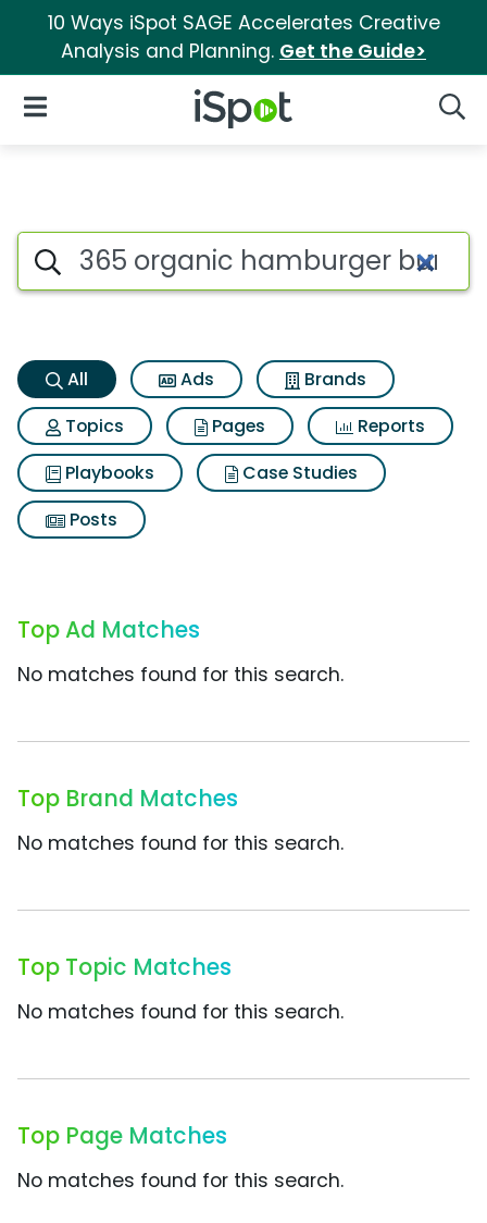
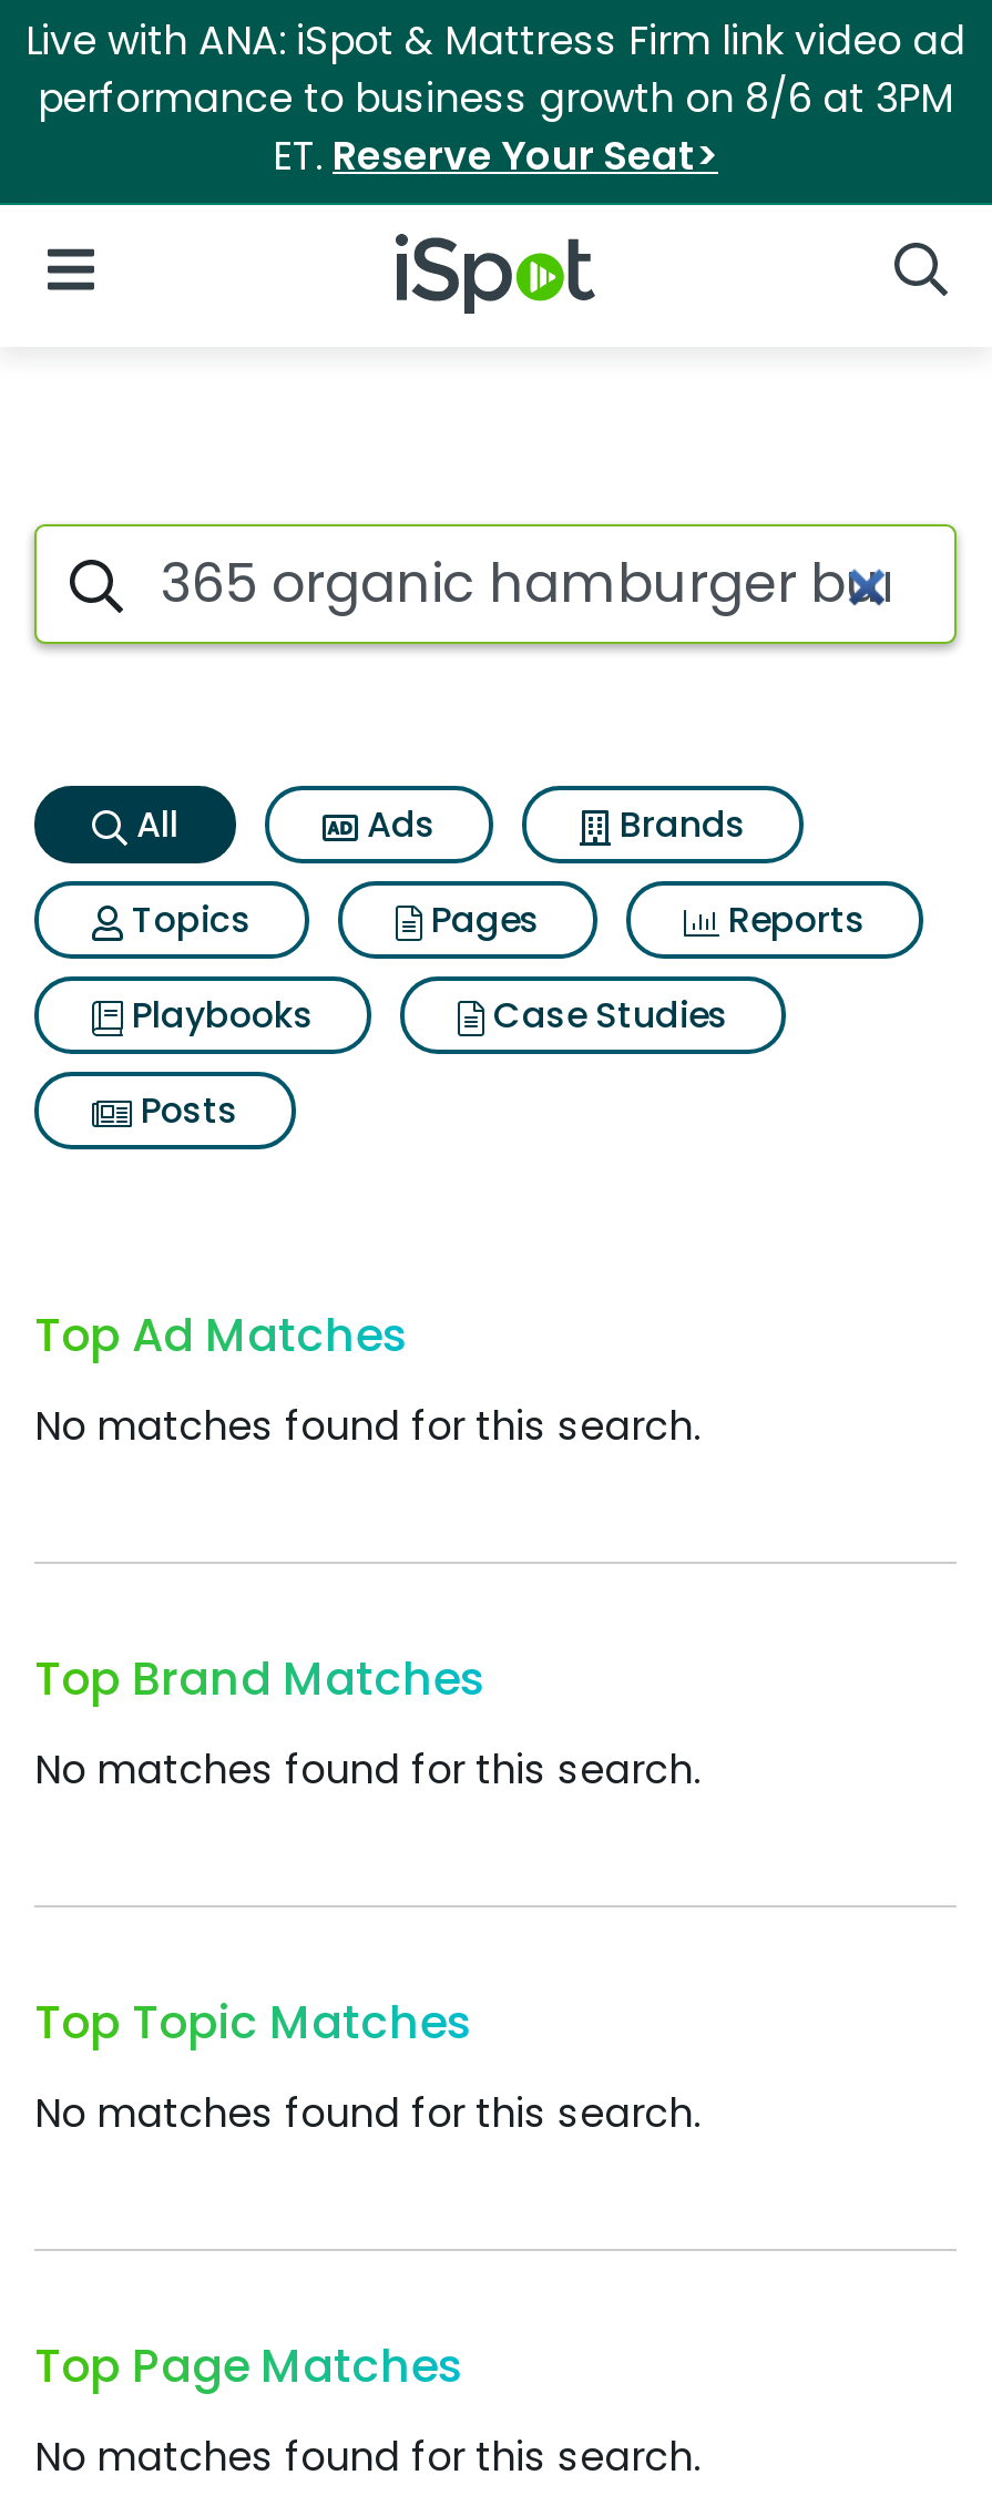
- 10 Ways iSpot SAGE Accelerates Creative
- Analysis and Planning. Get the Guide>
+ Live with ANA: iSpot & Mattress Firm link video ad
+ performance to business growth on 8/6 at 3PM
+ ET. Reserve Your Seat>
